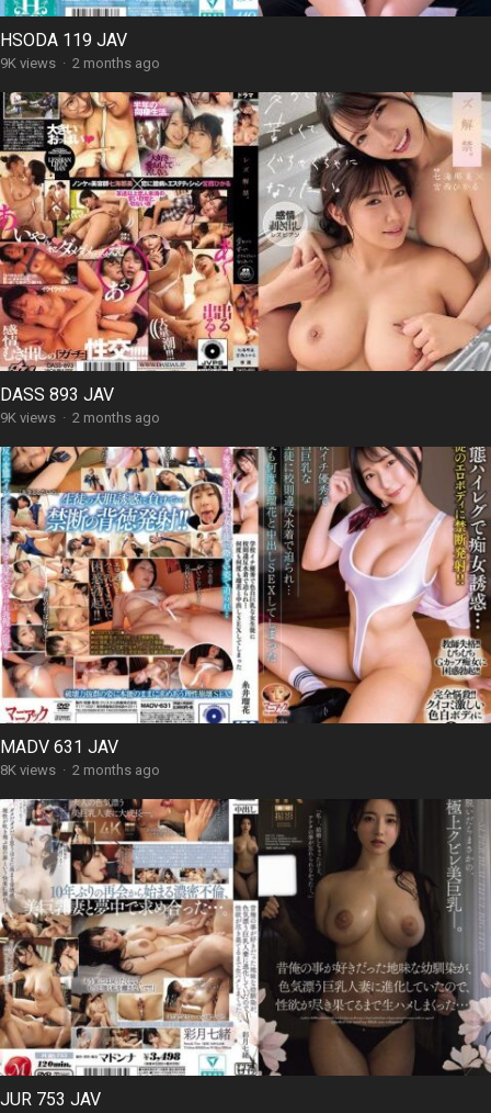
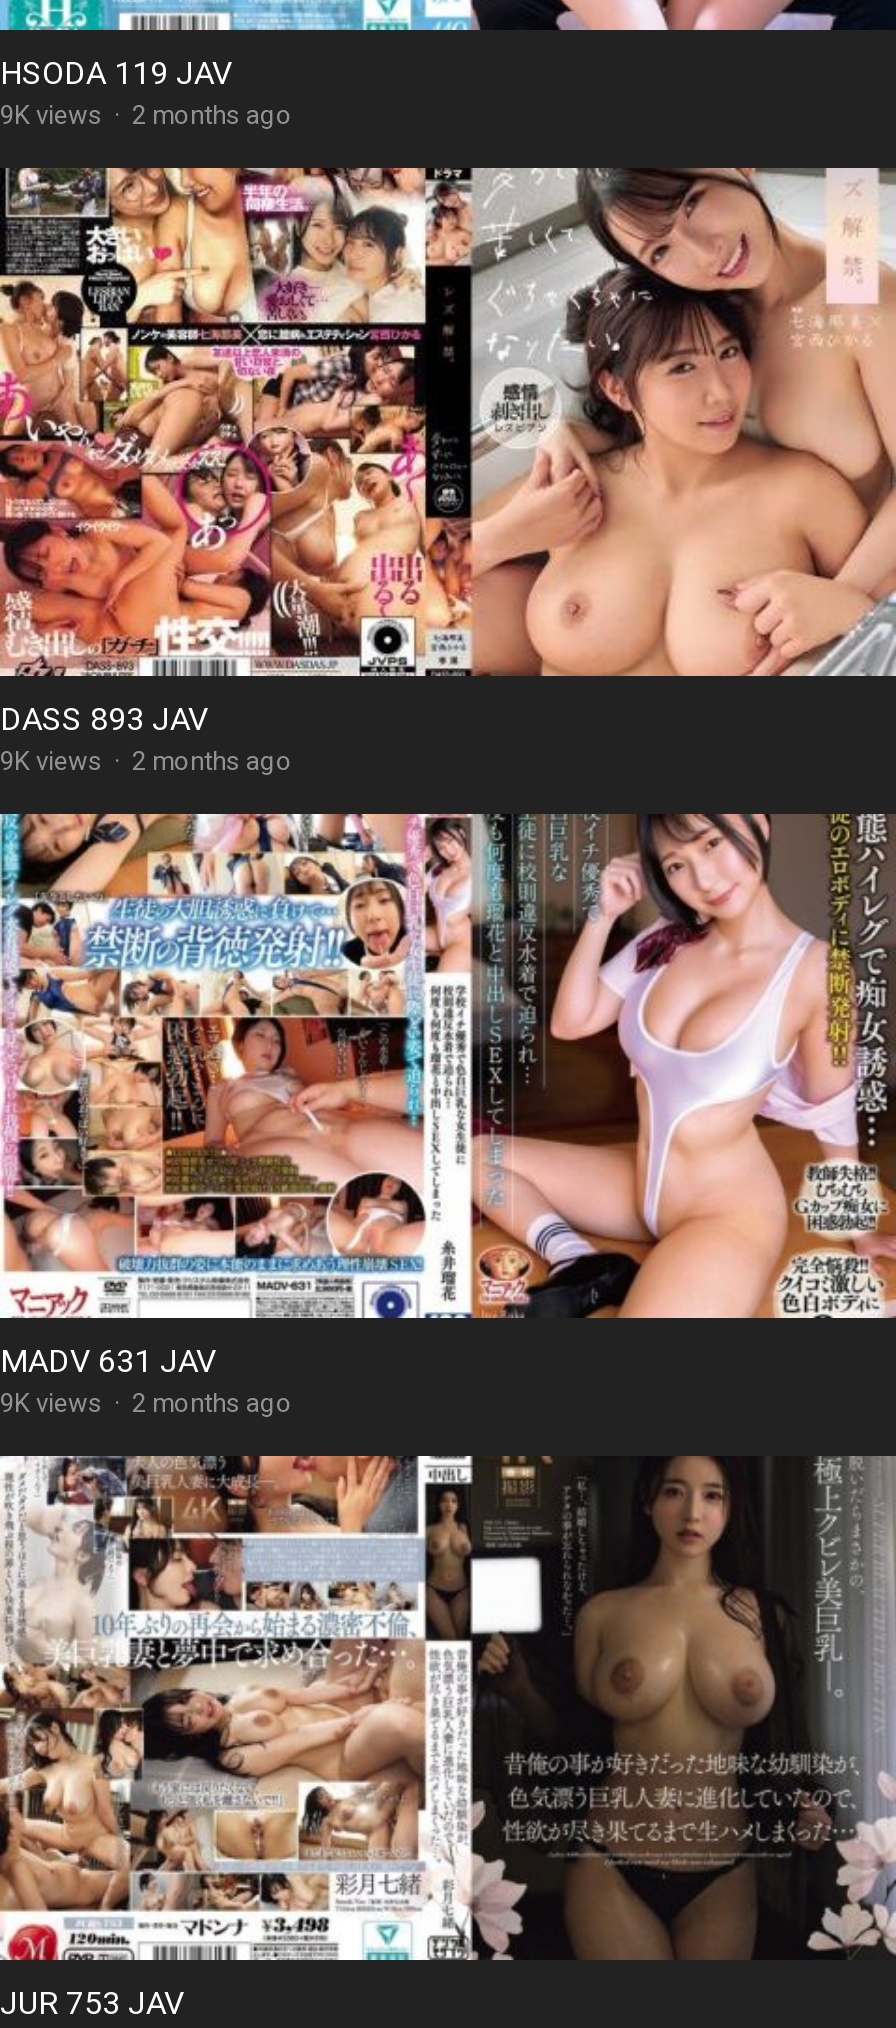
- 8K views · 2 months ago
+ 9K views · 2 months ago
